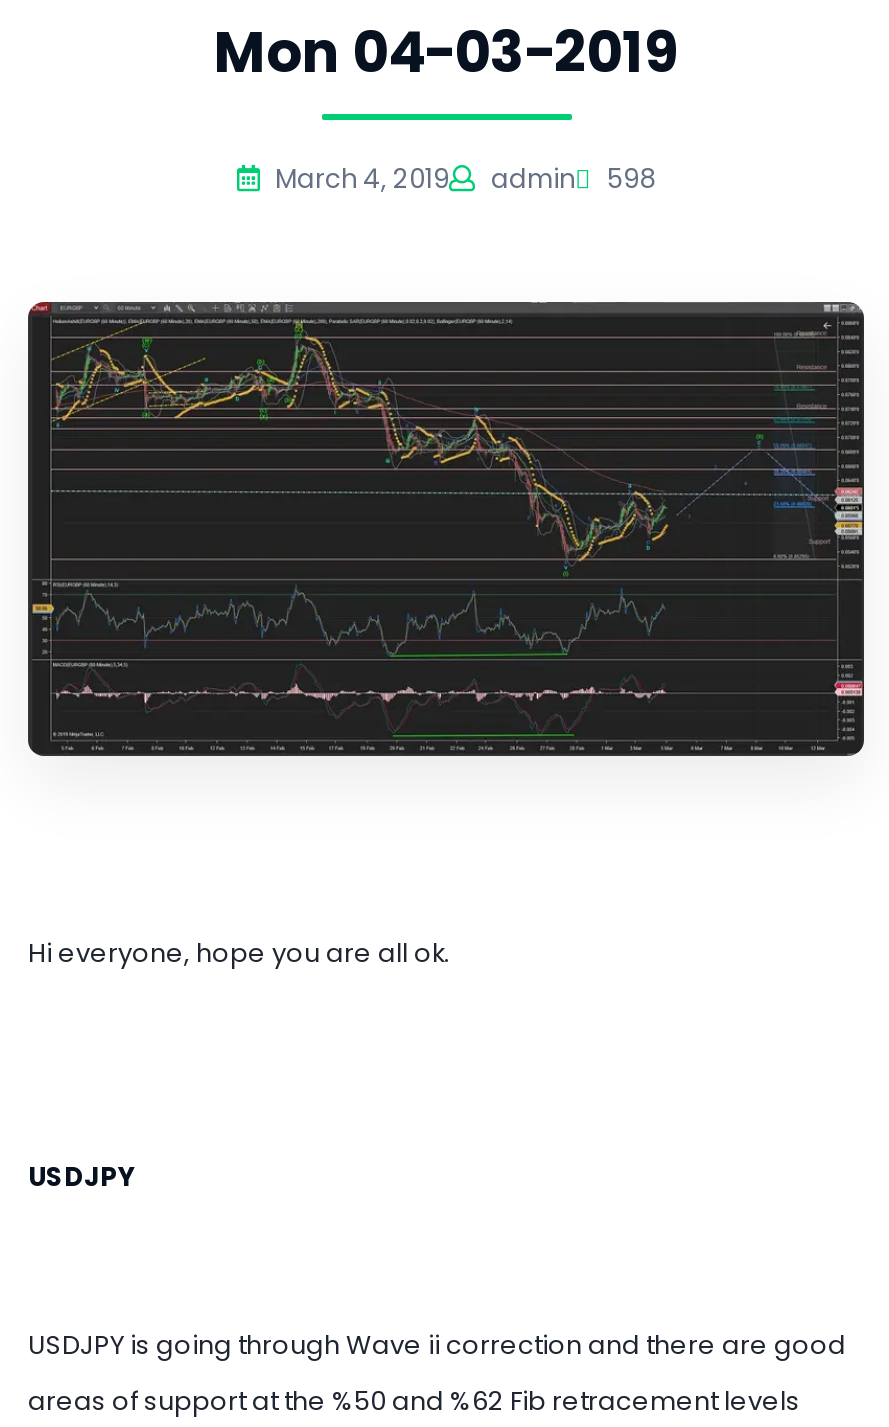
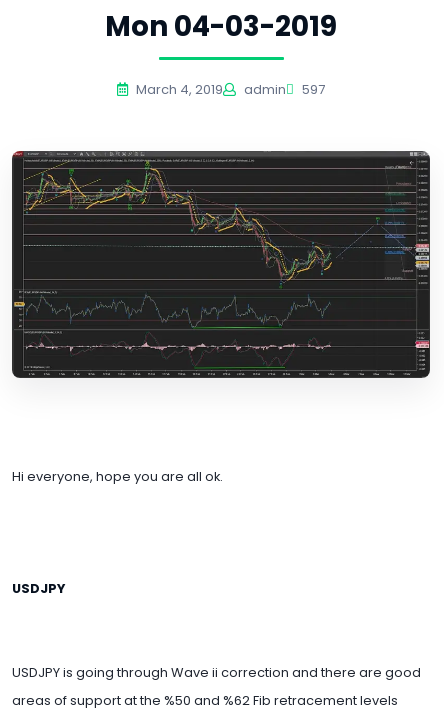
- March 4, 2019 admin 598
+ March 4, 2019 admin 597
